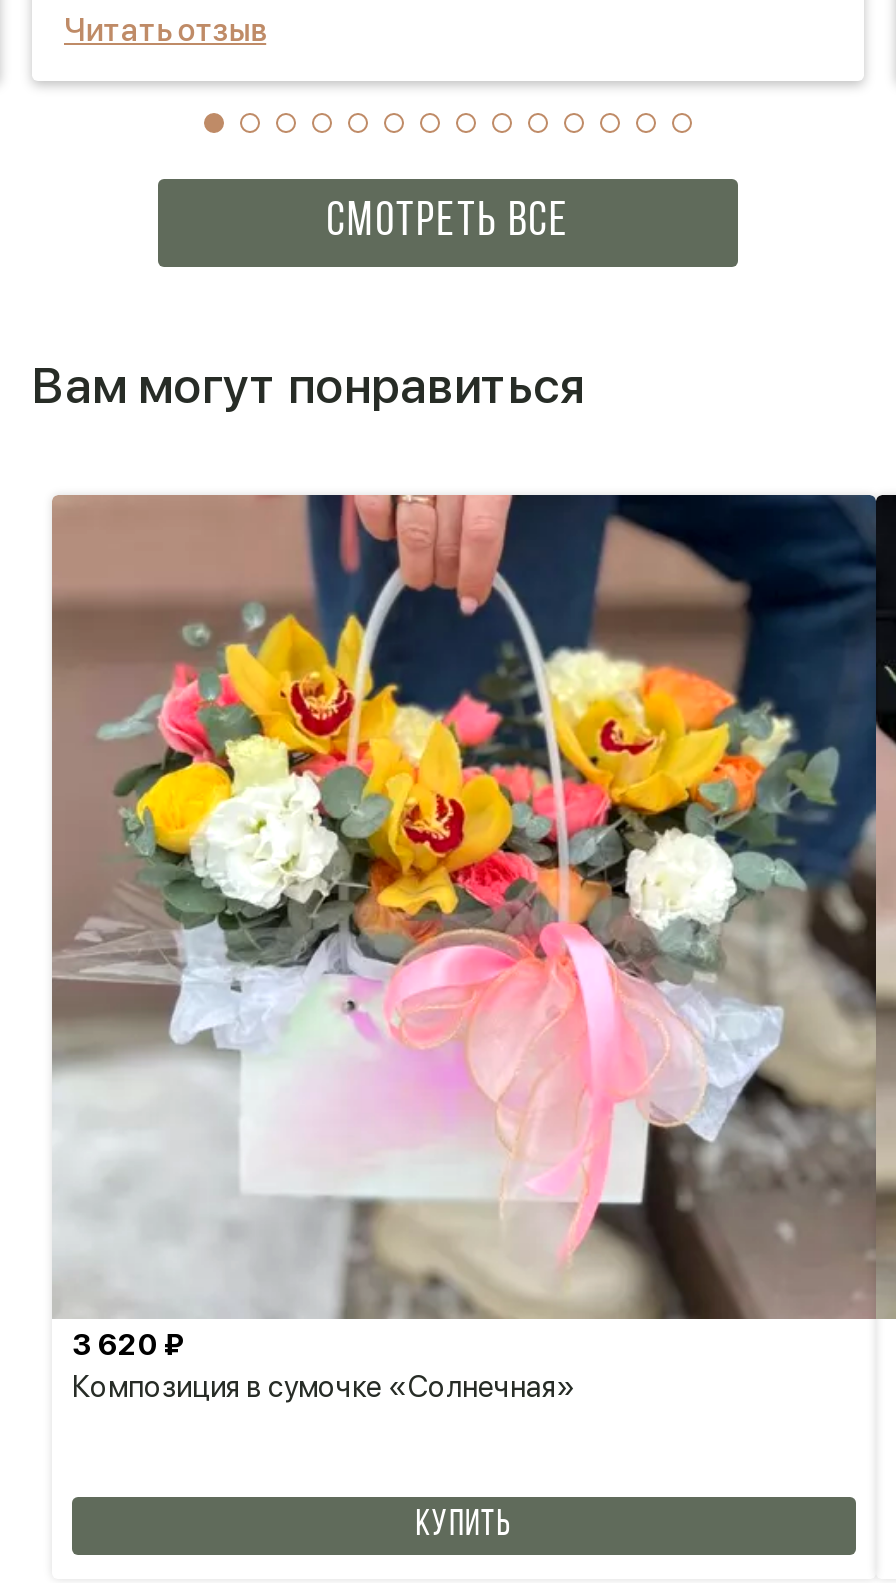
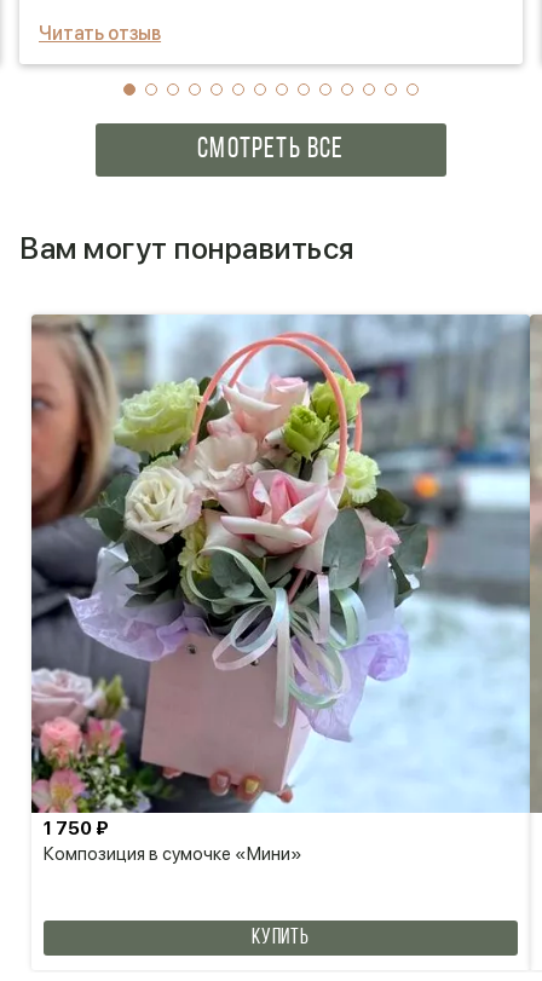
- [image]
- 3 620 ₽
+ [image]
+ 1 750 ₽

- Композиция в сумочке «Солнечная»
+ Композиция в сумочке «Мини»
